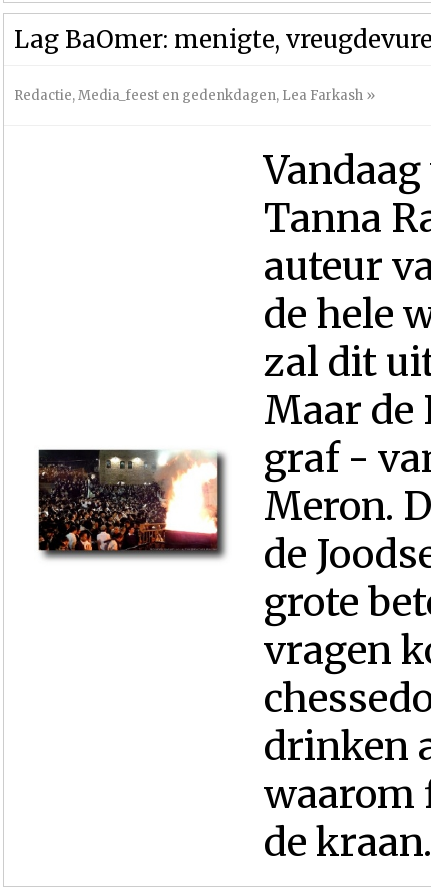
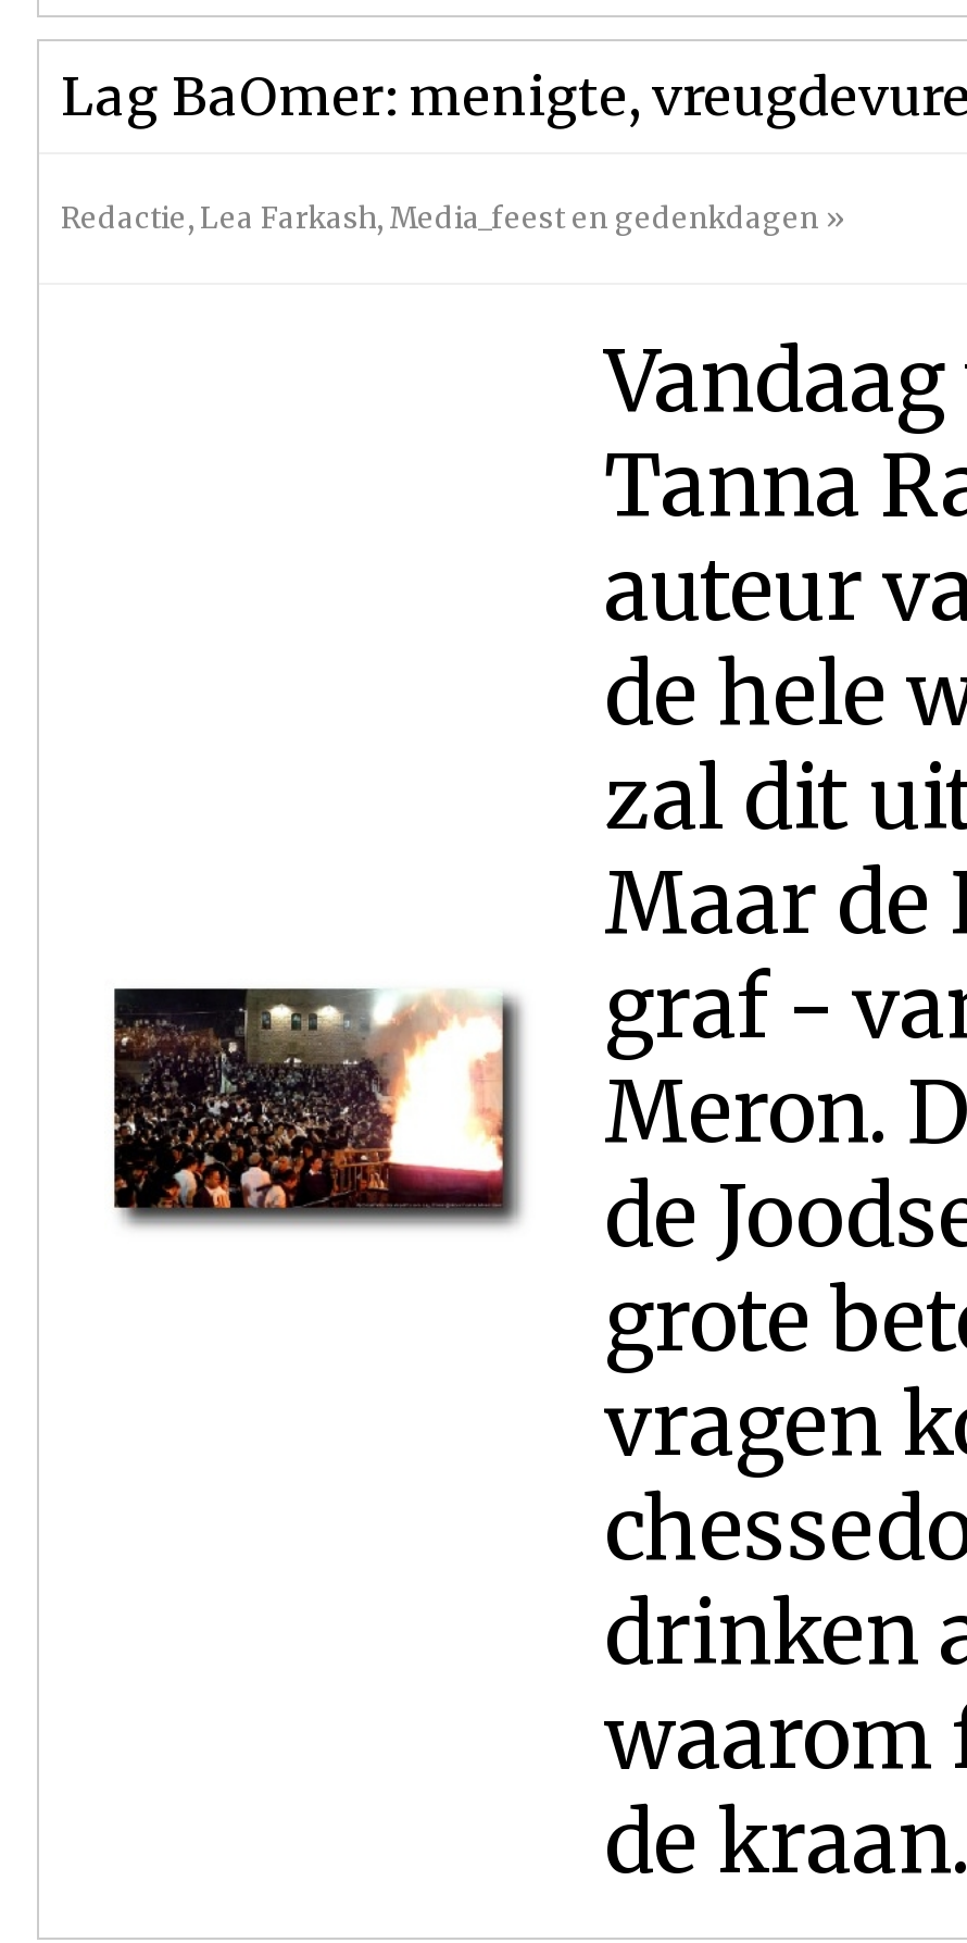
- Redactie, Media_feest en gedenkdagen, Lea Farkash»
+ Redactie, Lea Farkash, Media_feest en gedenkdagen»
